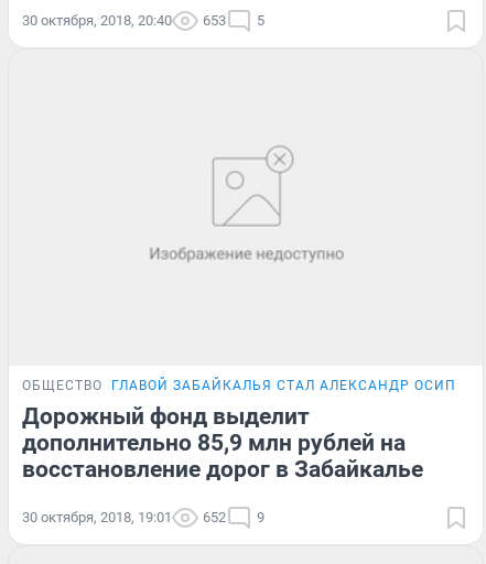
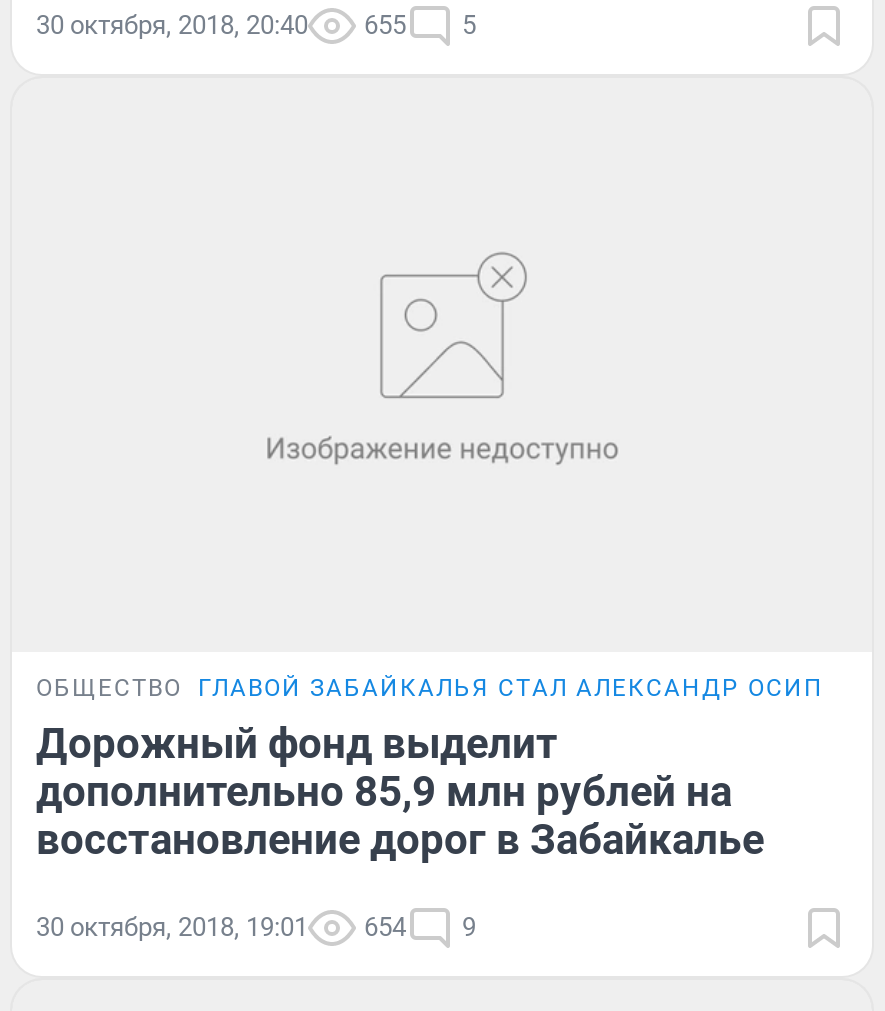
- 30 октября, 2018, 20:40 653 5
+ 30 октября, 2018, 20:40 655 5

- 30 октября, 2018, 19:01 652 9
+ 30 октября, 2018, 19:01 654 9
